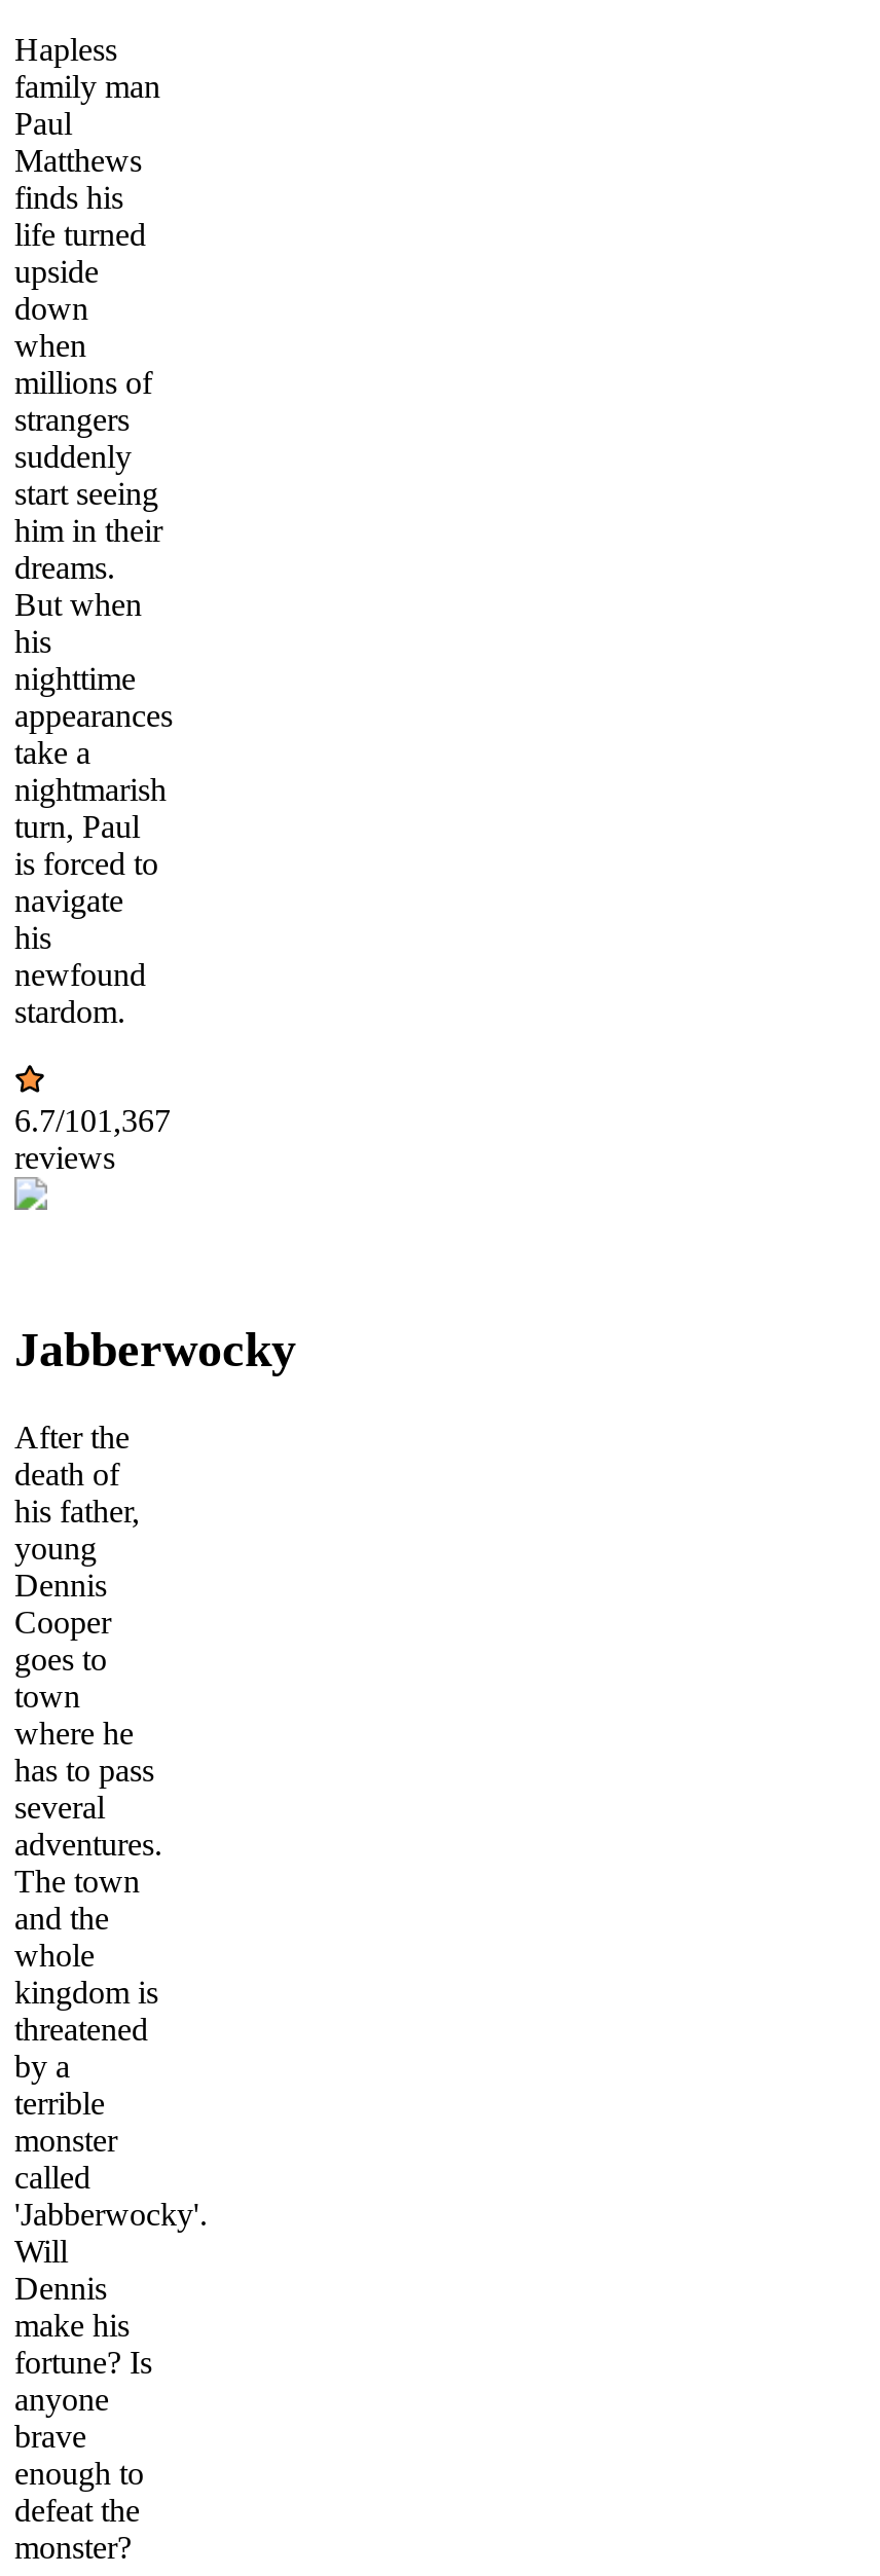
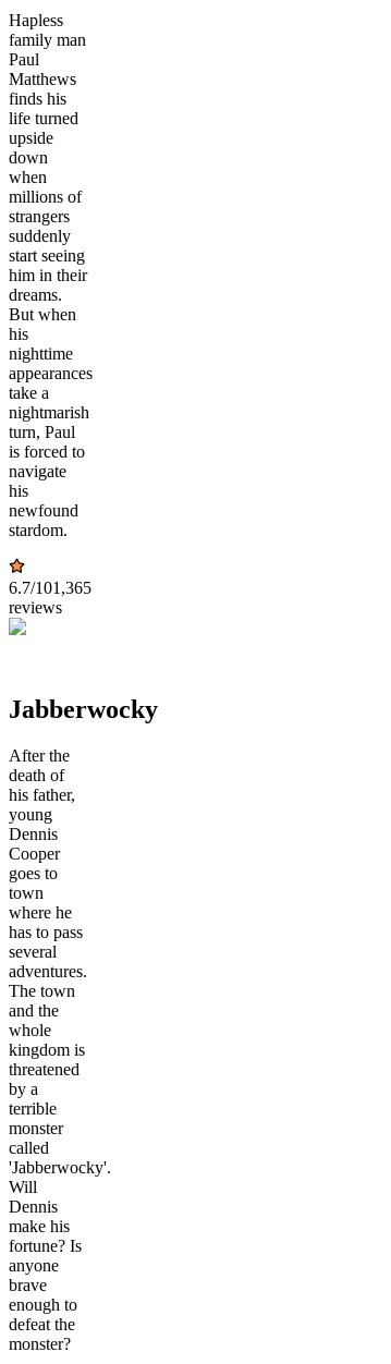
- 6.7/101,367
+ 6.7/101,365
